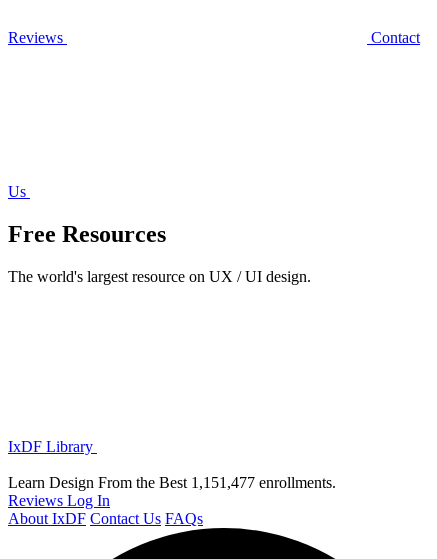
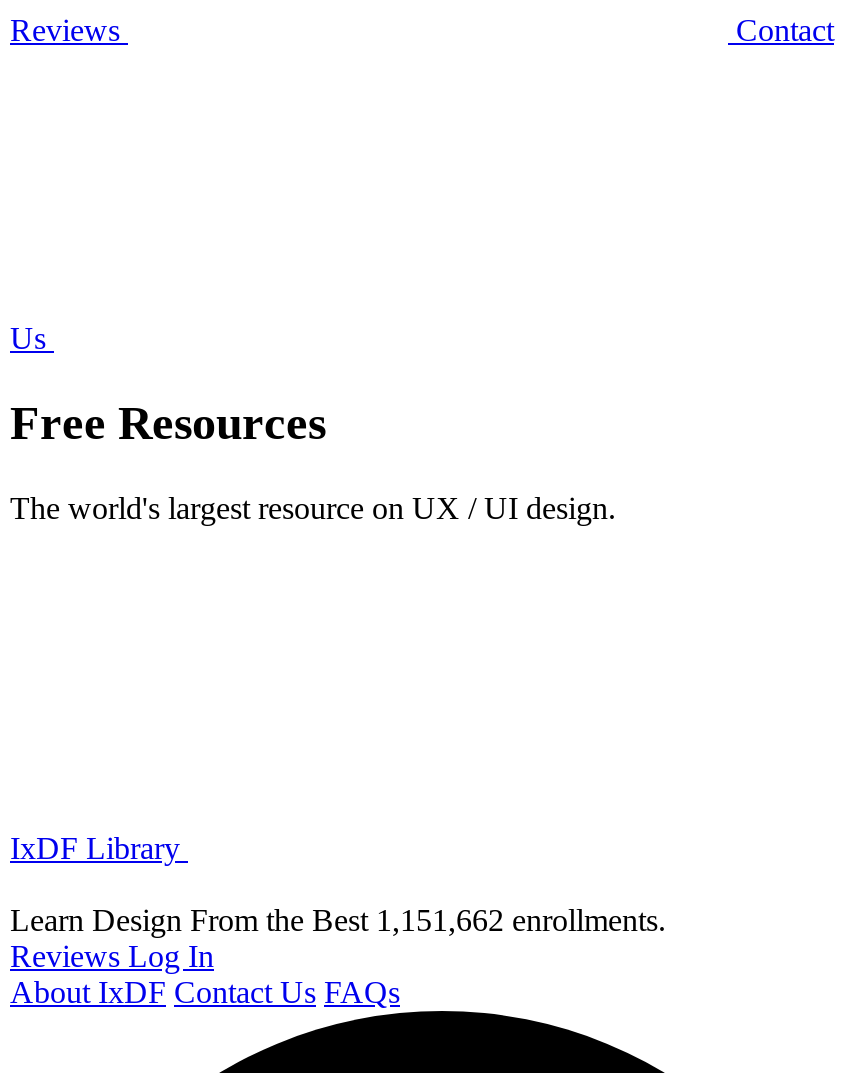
- Learn Design From the Best 1,151,477 enrollments.
+ Learn Design From the Best 1,151,662 enrollments.
